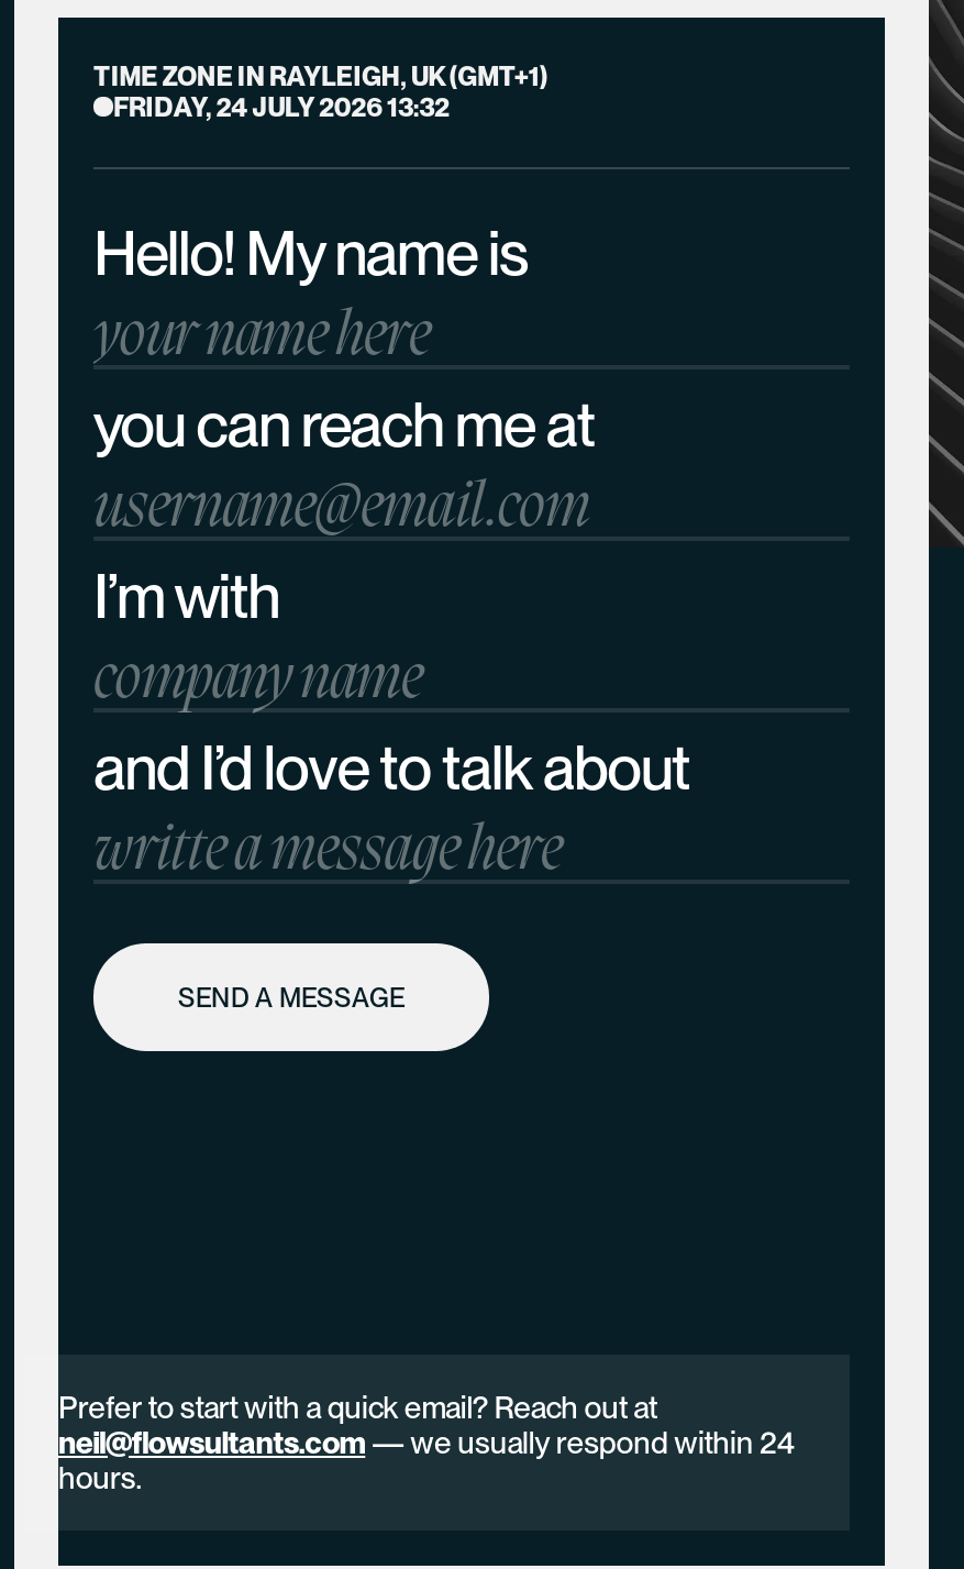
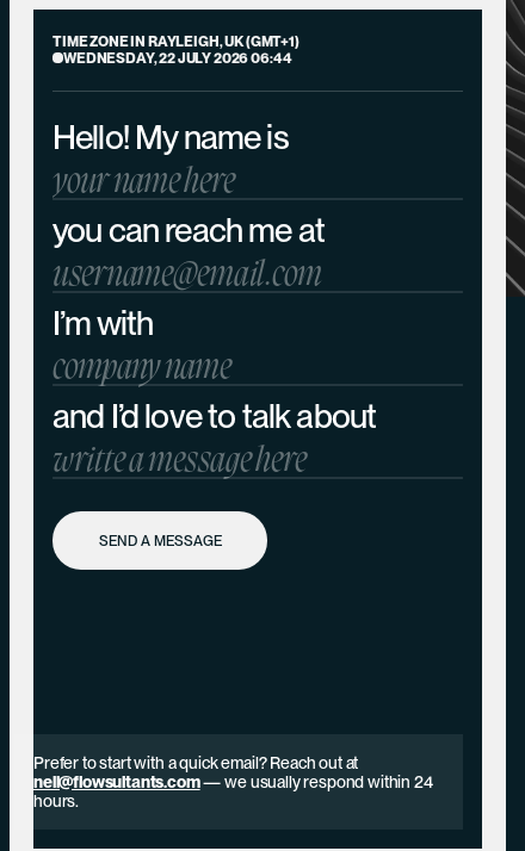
- FRIDAY, 24 JULY 2026 13:32
+ WEDNESDAY, 22 JULY 2026 06:44
